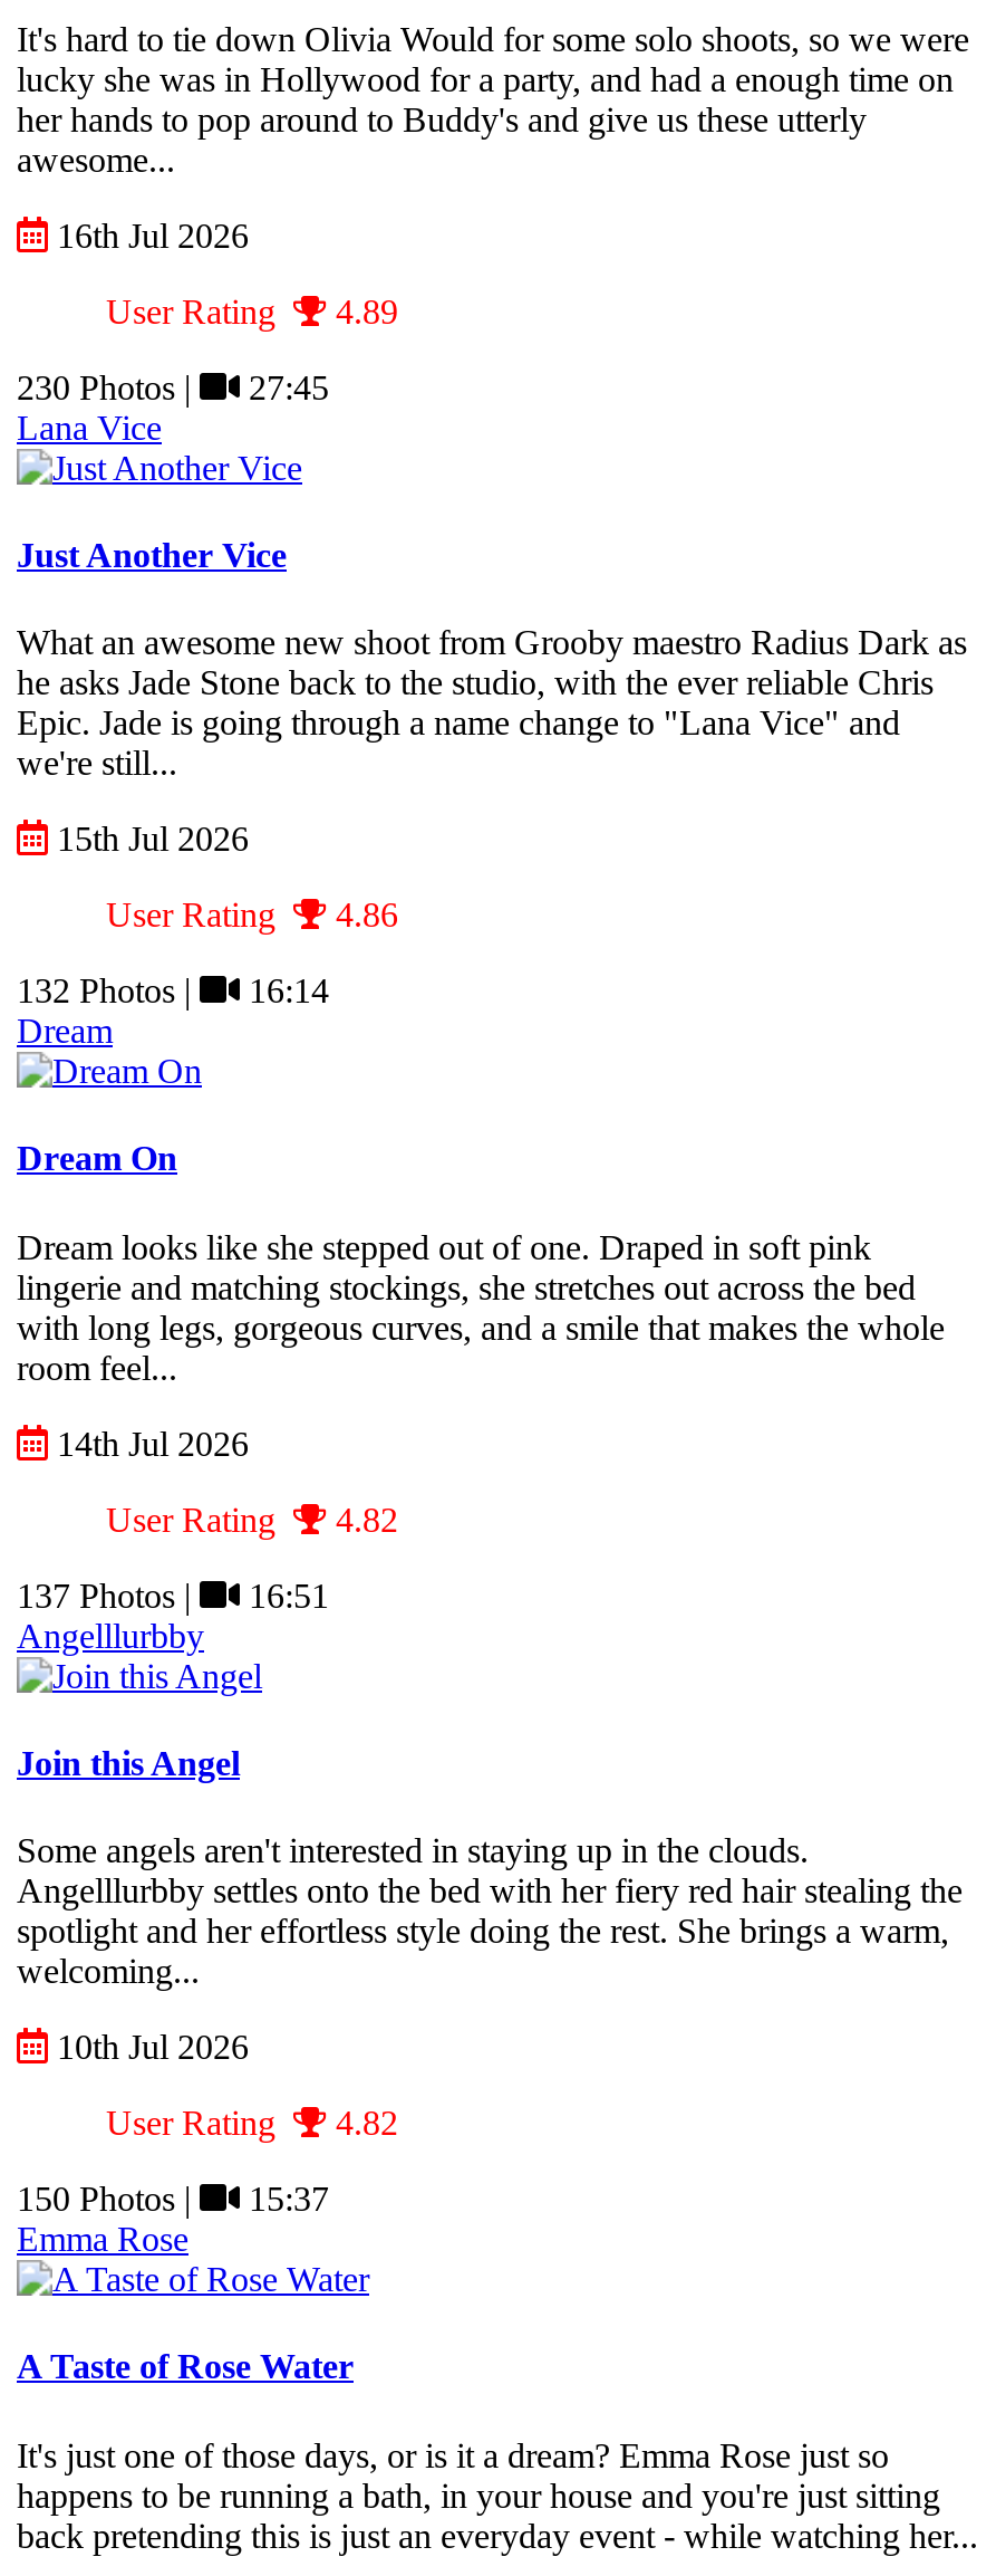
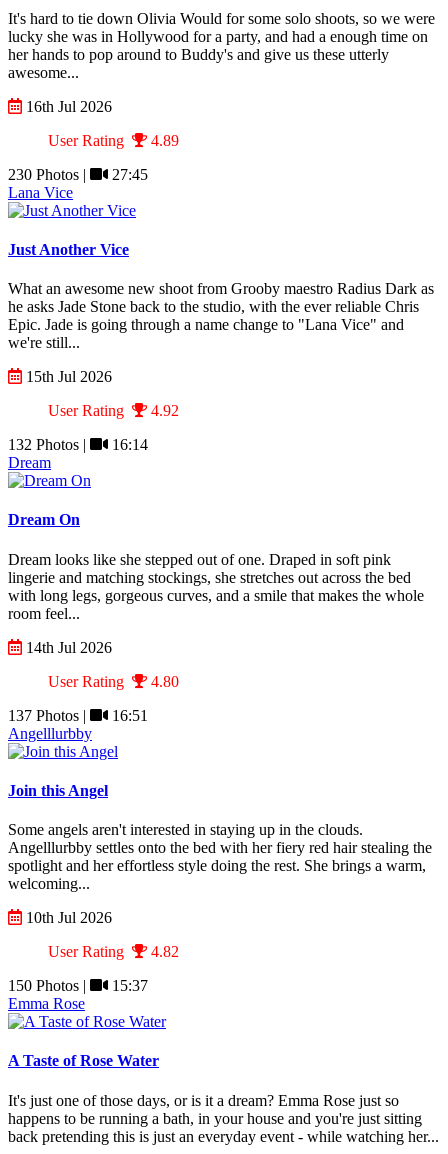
- User Rating 4.86
+ User Rating 4.92

- User Rating 4.82
+ User Rating 4.80
